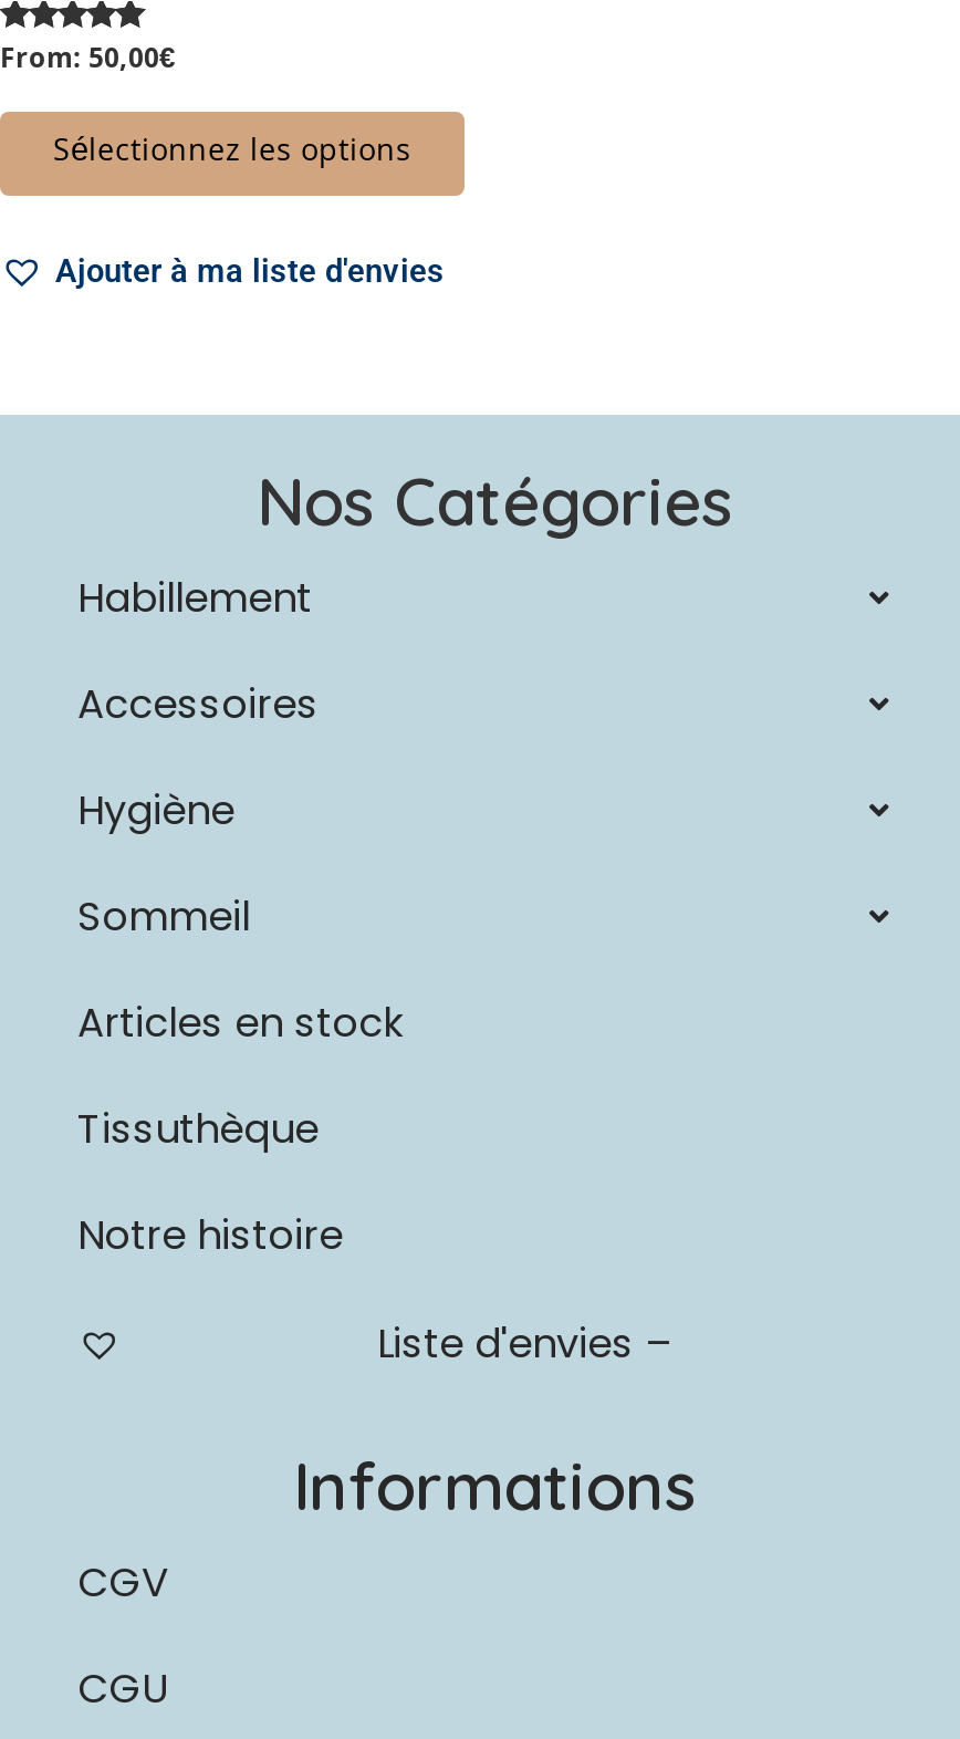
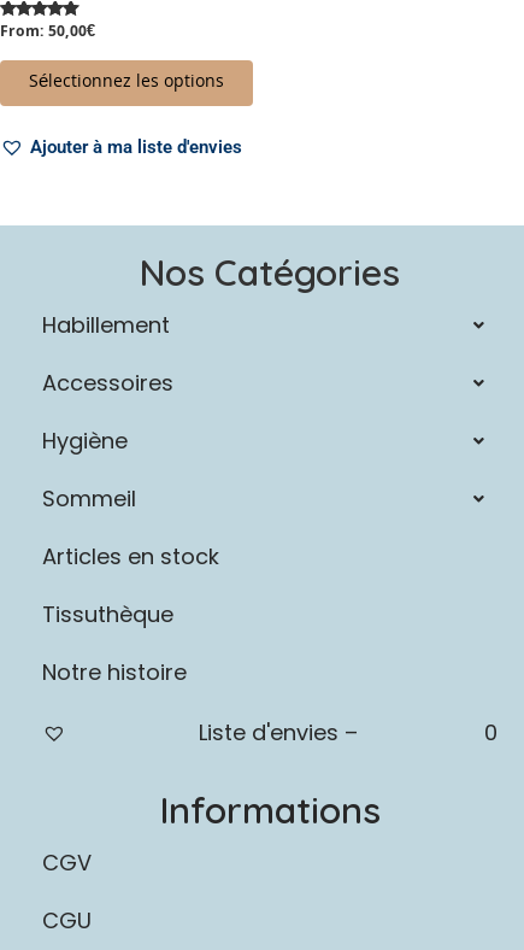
+ 0
